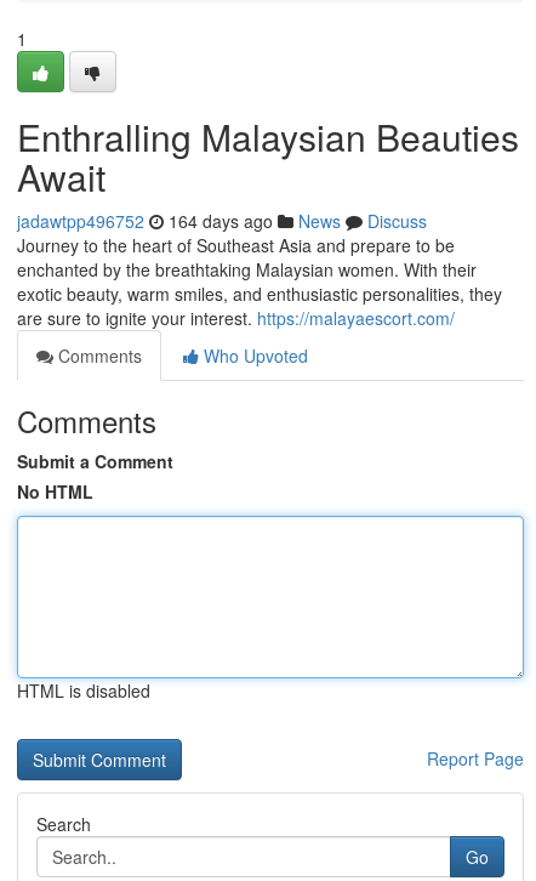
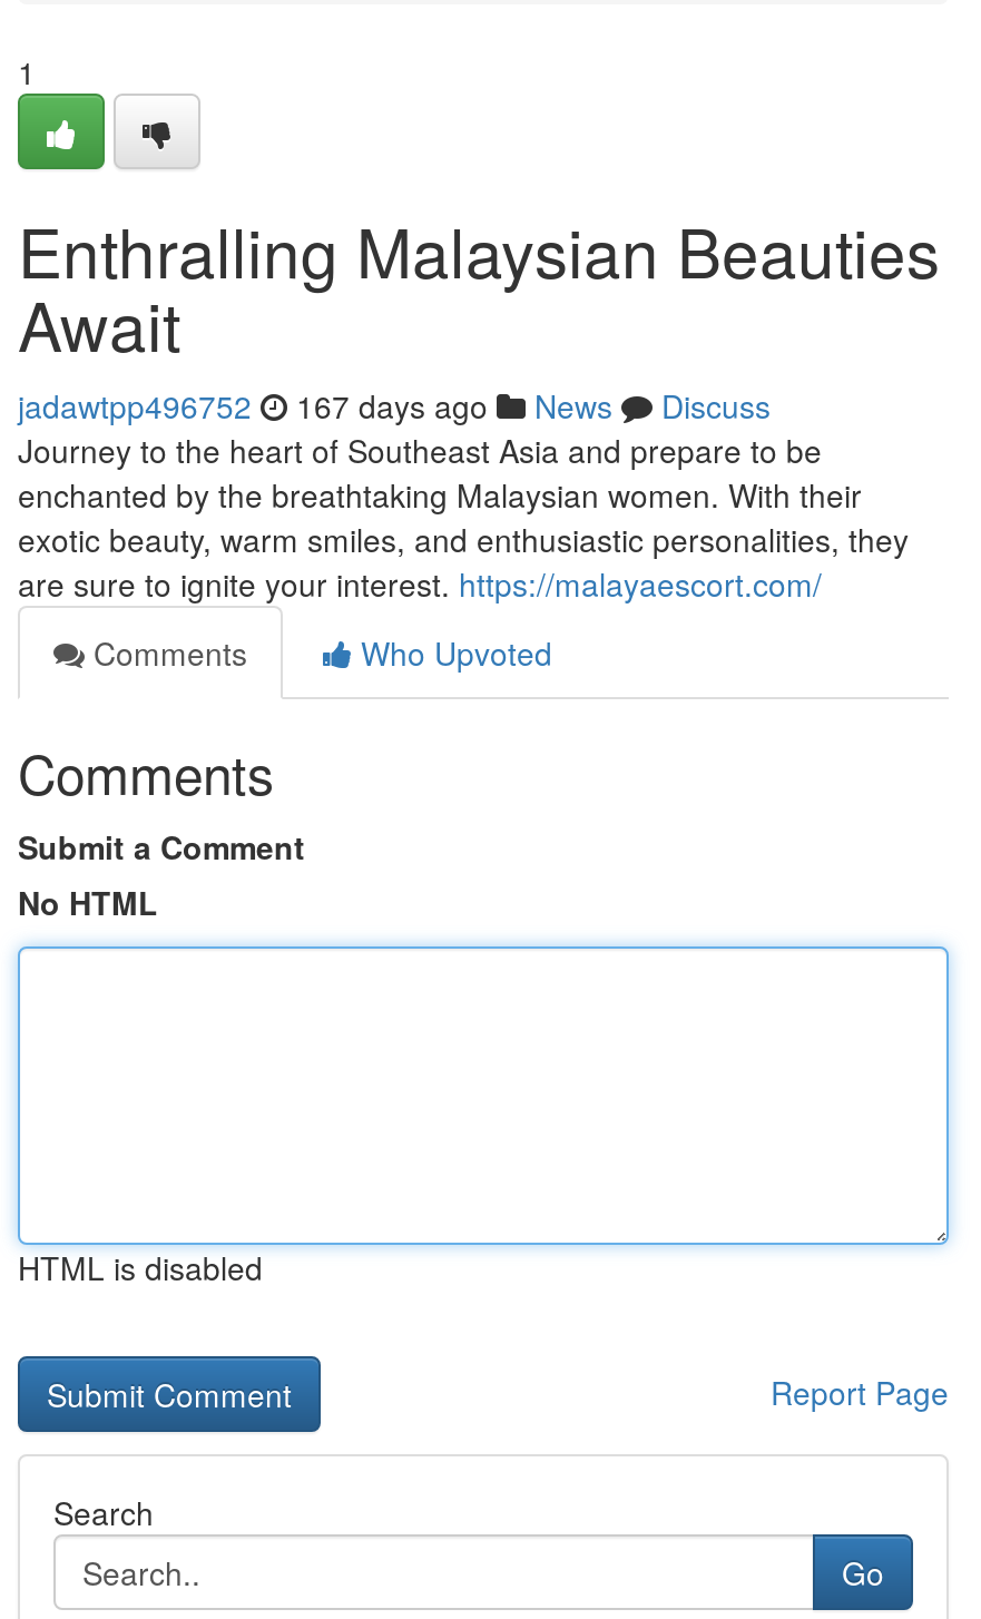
- jadawtpp496752 164 days ago News Discuss
+ jadawtpp496752 167 days ago News Discuss
